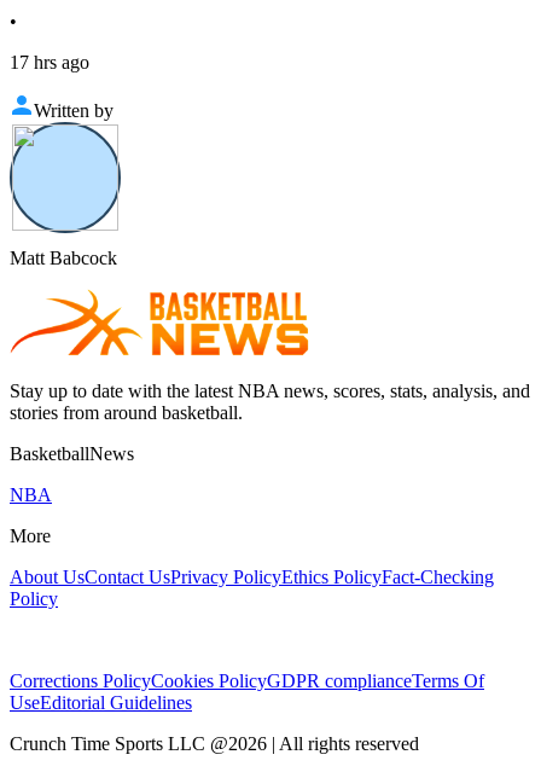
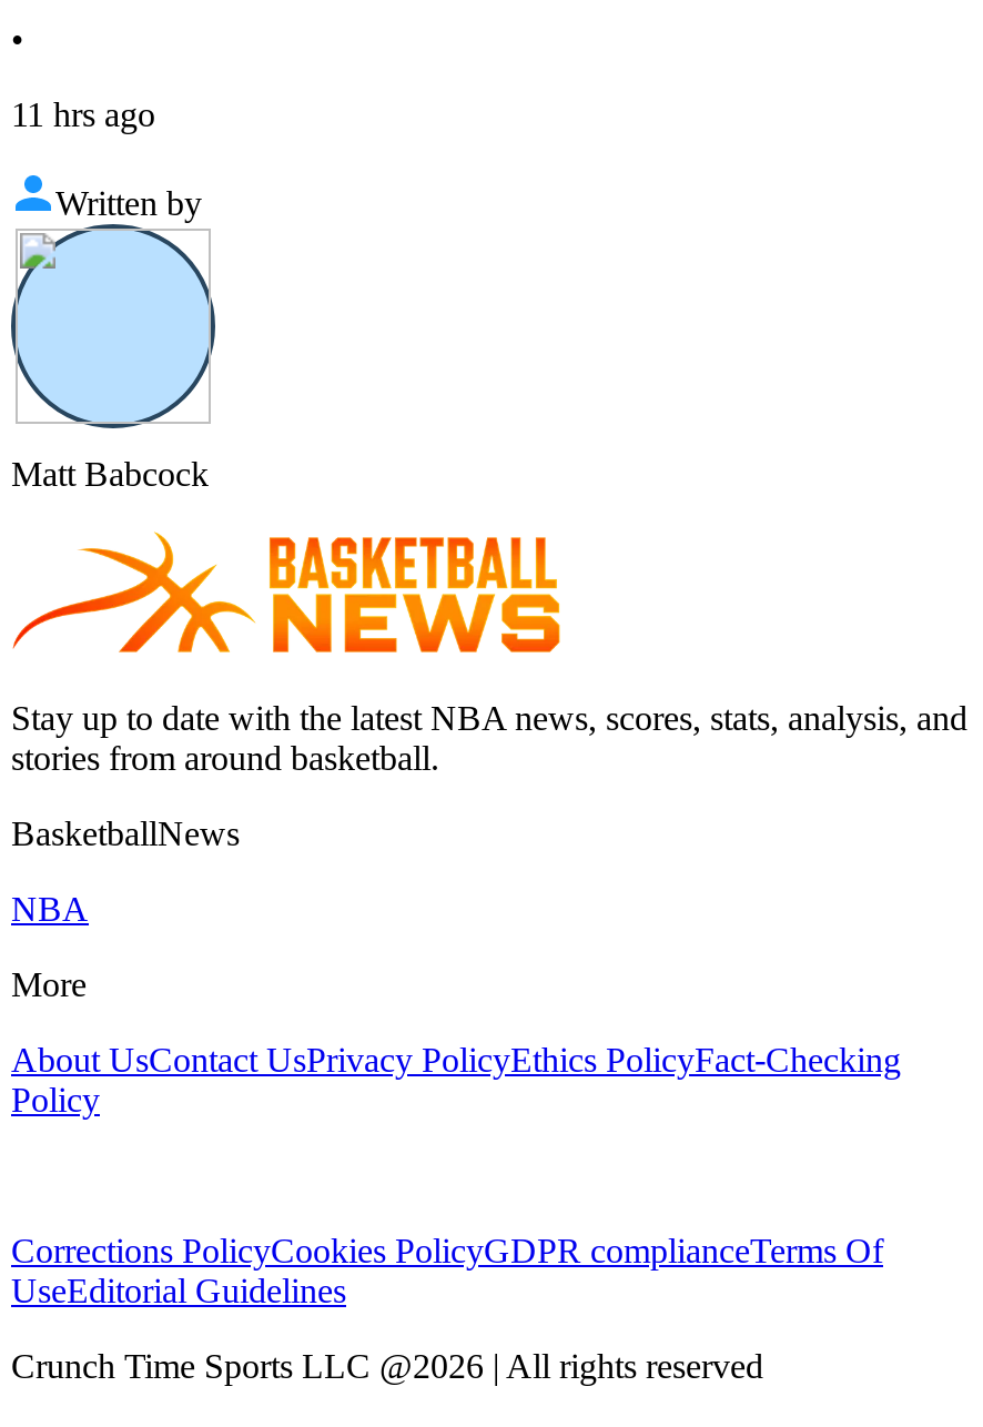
- 17 hrs ago
+ 11 hrs ago
